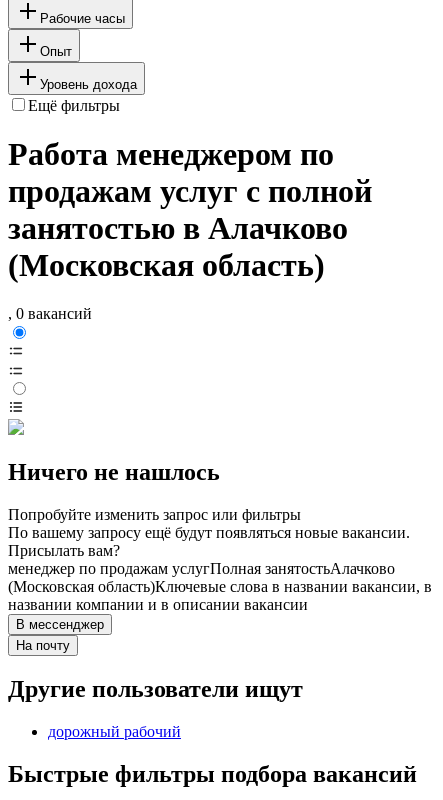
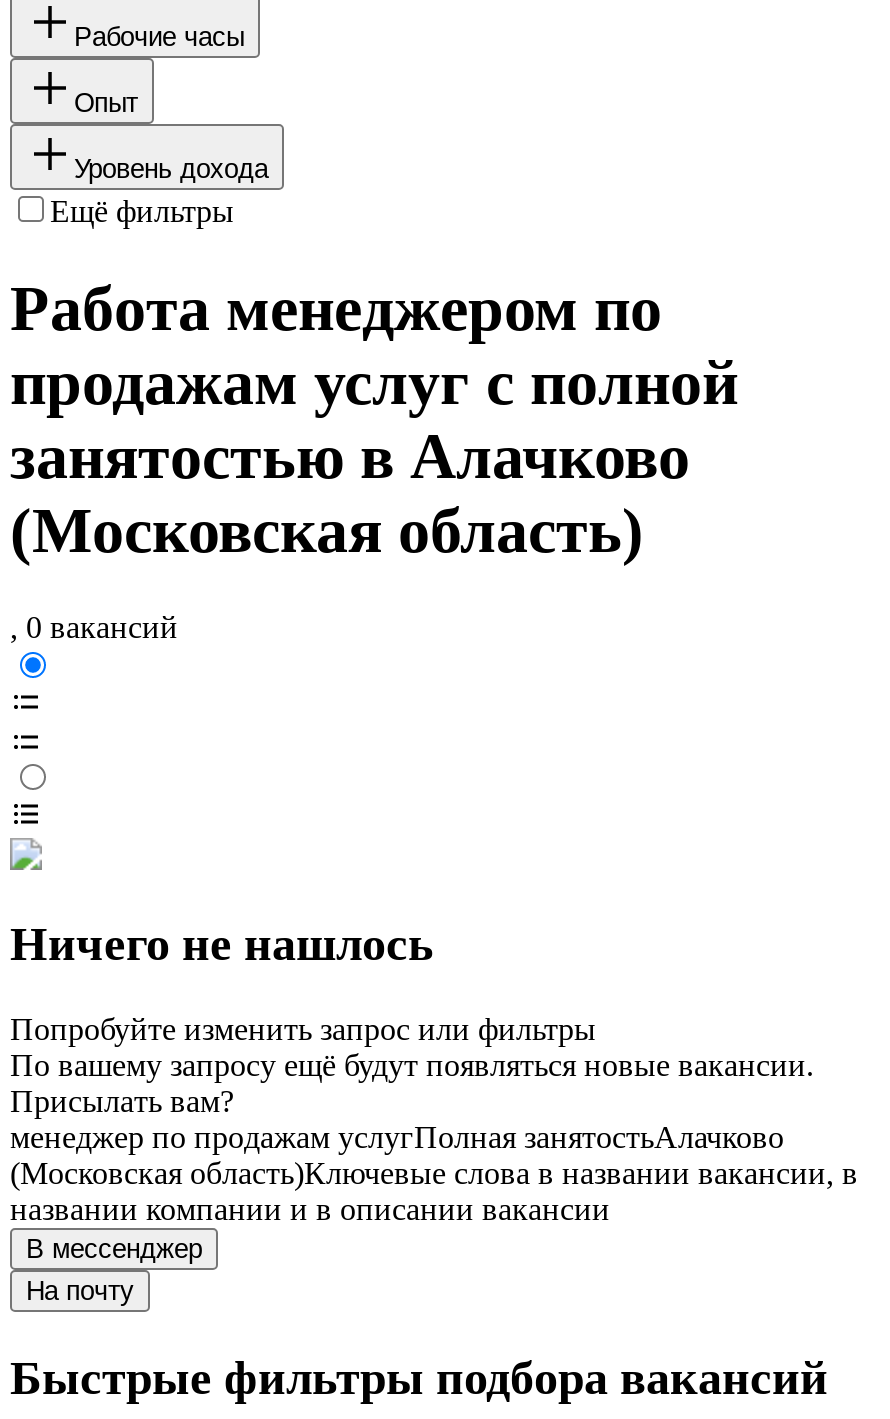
- Другие пользователи ищут
- дорожный рабочий
